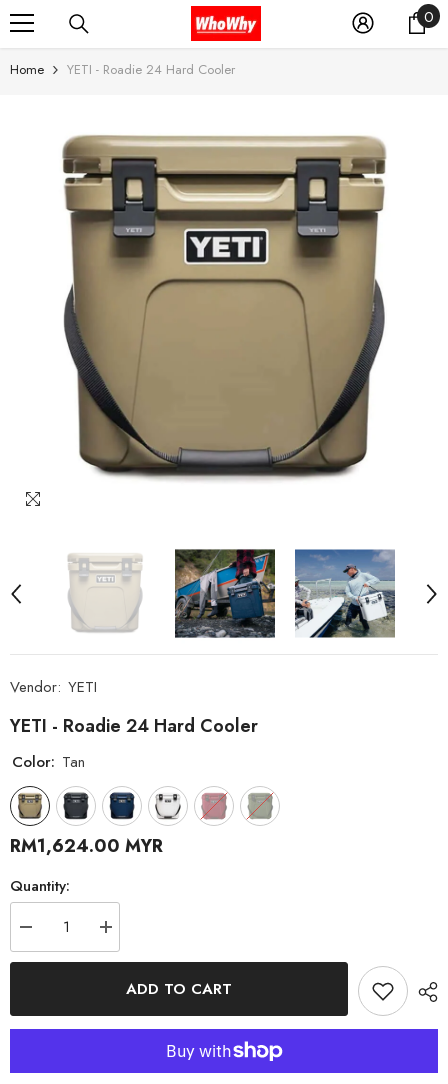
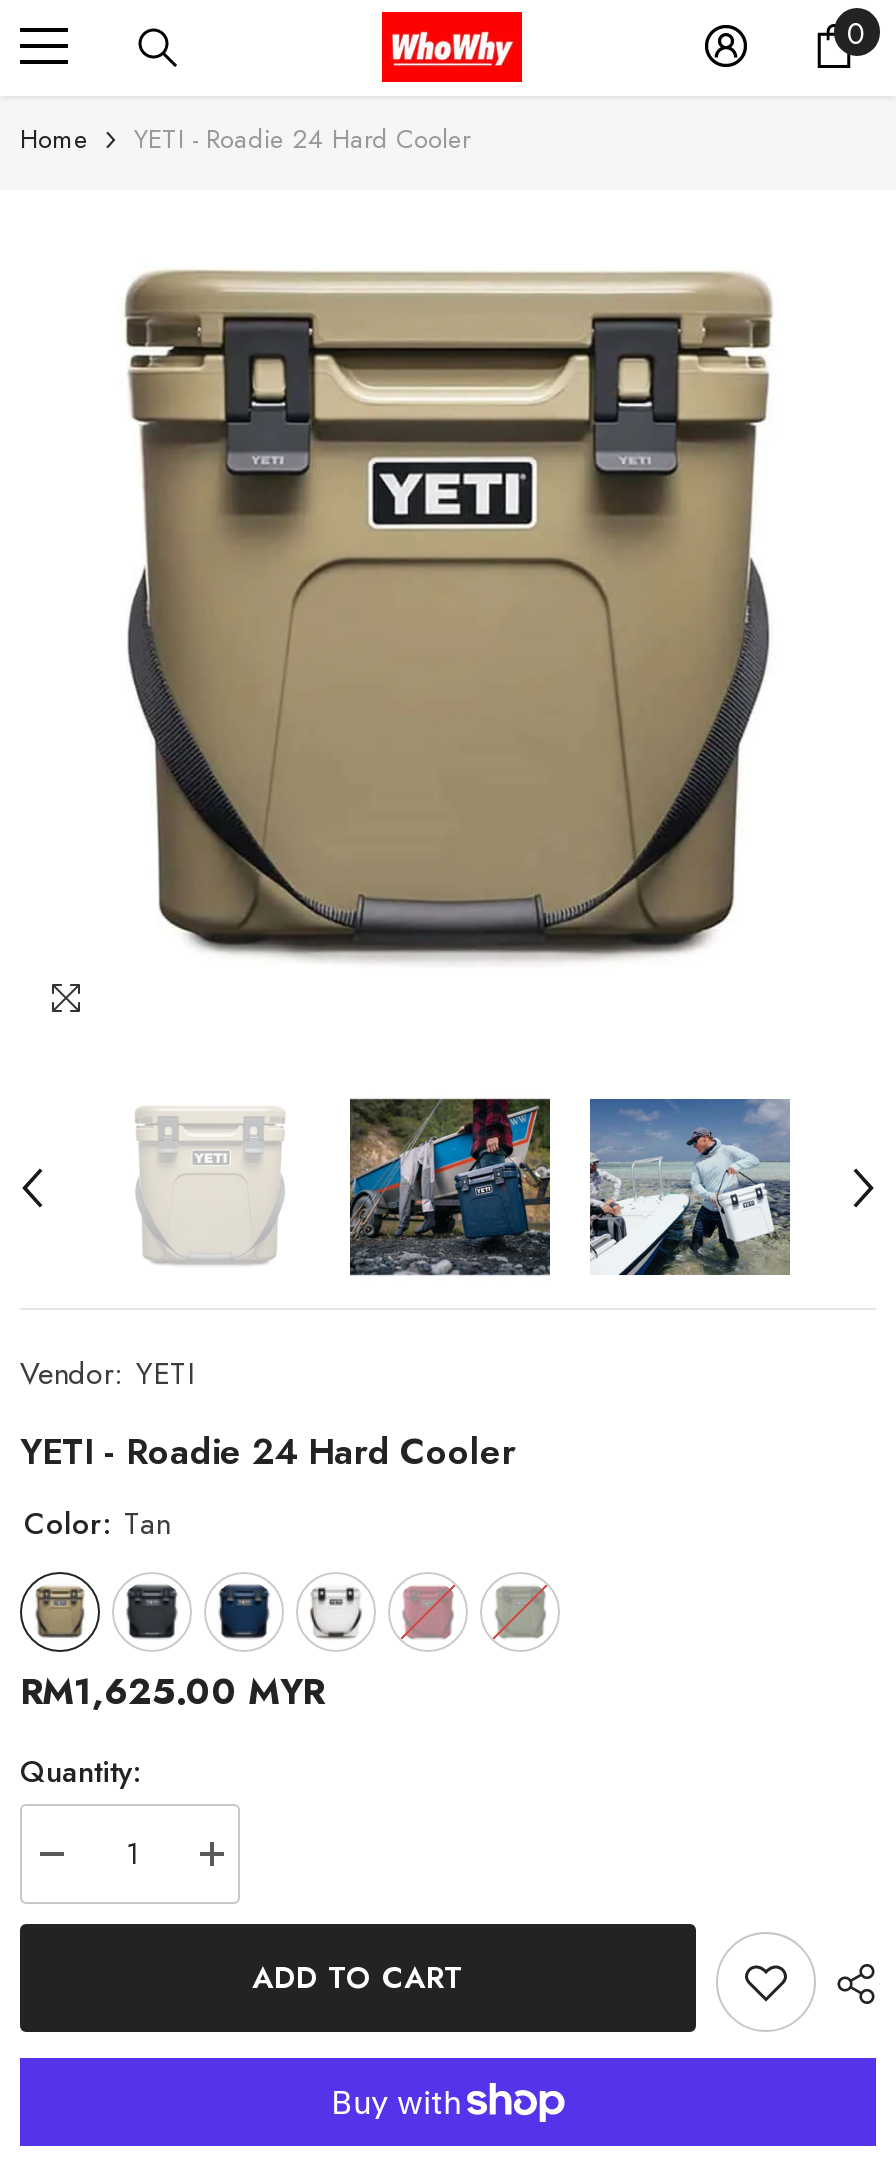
- RM1,624.00 MYR
+ RM1,625.00 MYR
